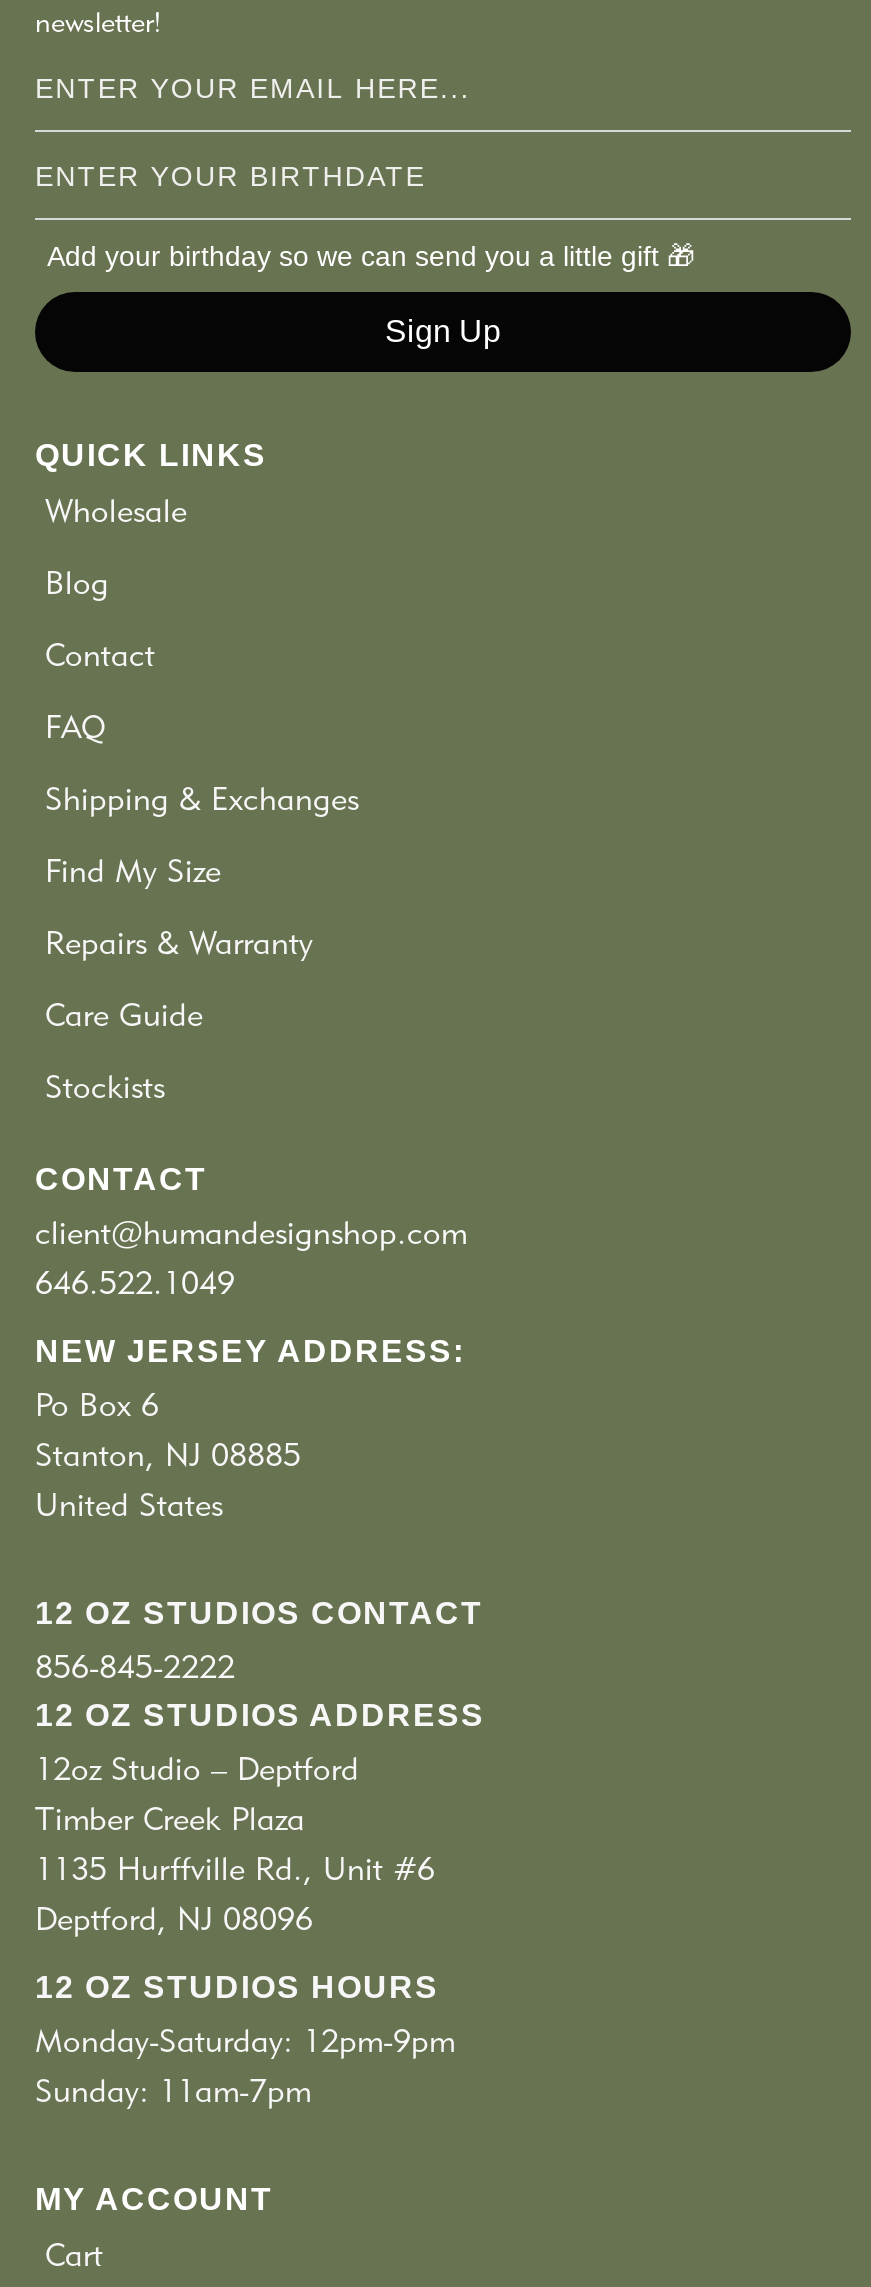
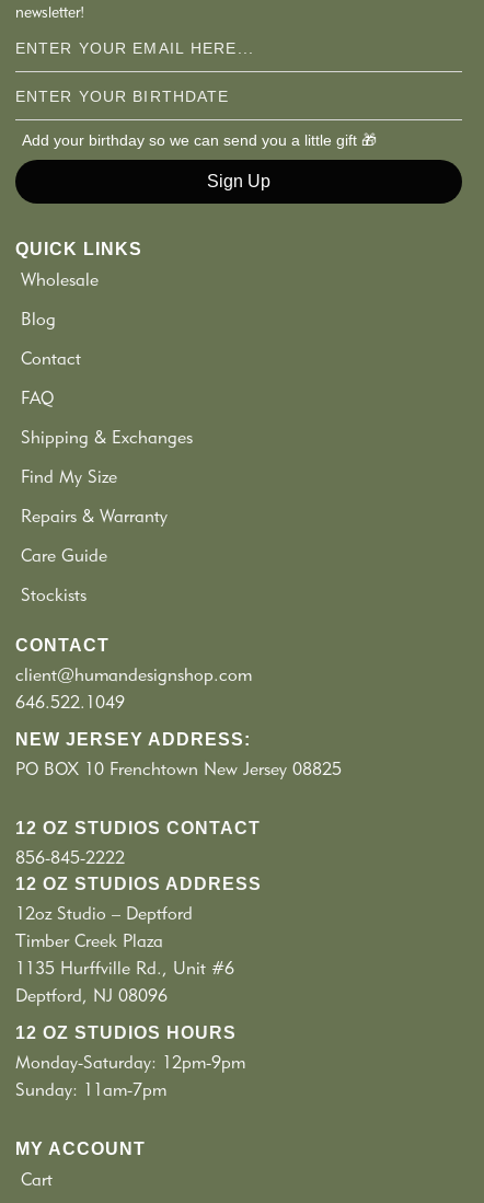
- Po Box 6
- Stanton, NJ 08885
- United States
+ PO BOX 10 Frenchtown New Jersey 08825
